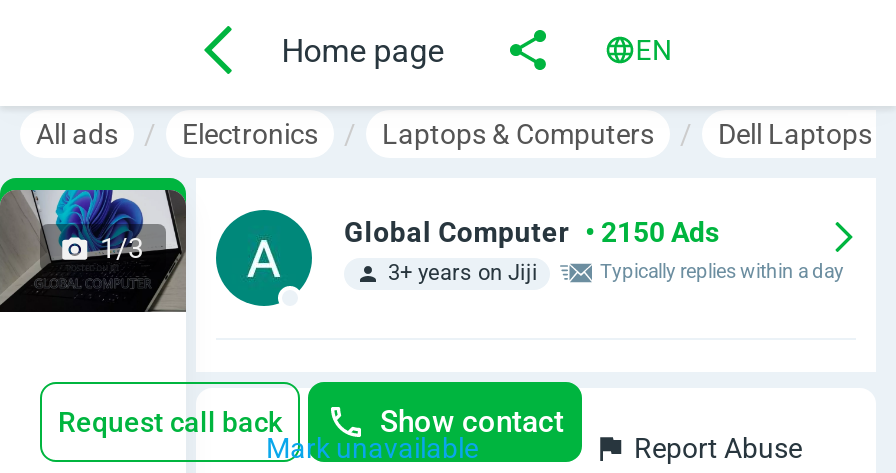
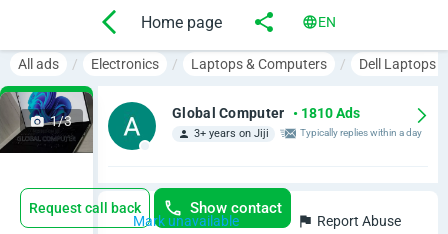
- Global Computer • 2150 Ads
+ Global Computer • 1810 Ads
